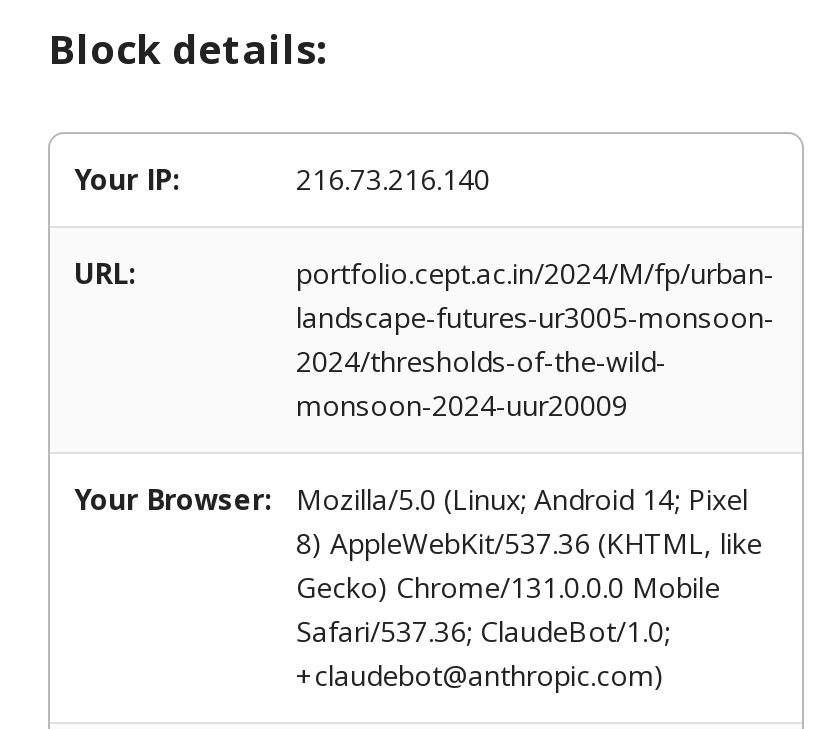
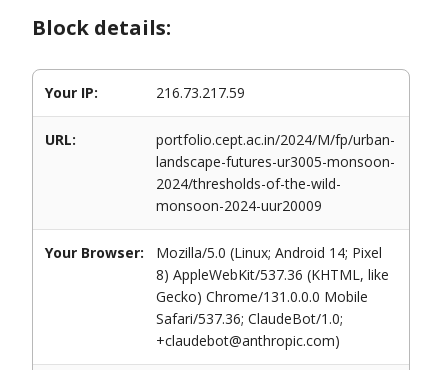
- 216.73.216.140
+ 216.73.217.59
